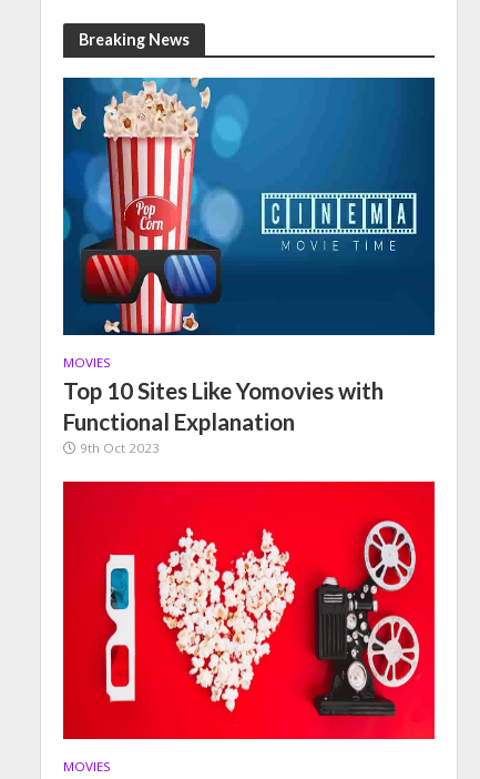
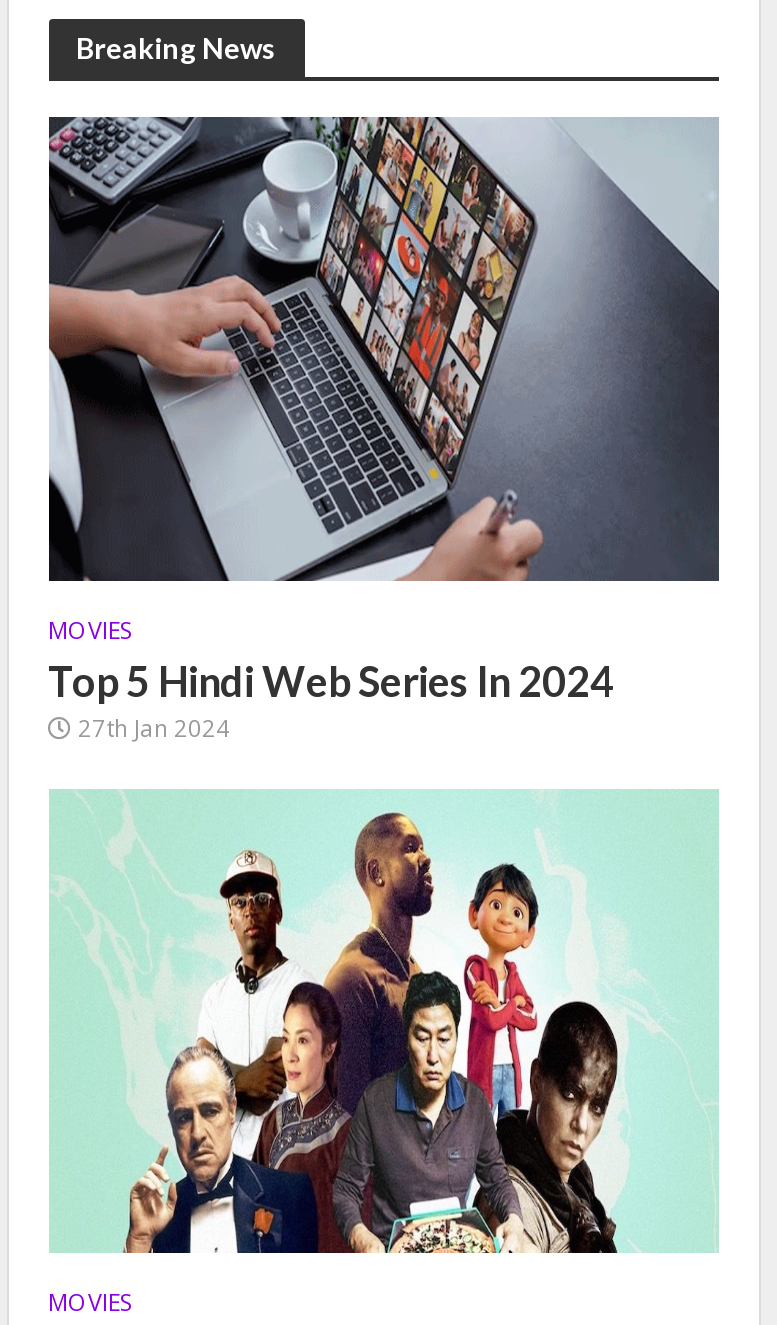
- [image]
- Top 10 Sites Like Yomovies with
- Functional Explanation
- 9th Oct 2023
+ [image]
+ Top 5 Hindi Web Series In 2024
+ 27th Jan 2024

- [image]
+ [image]
